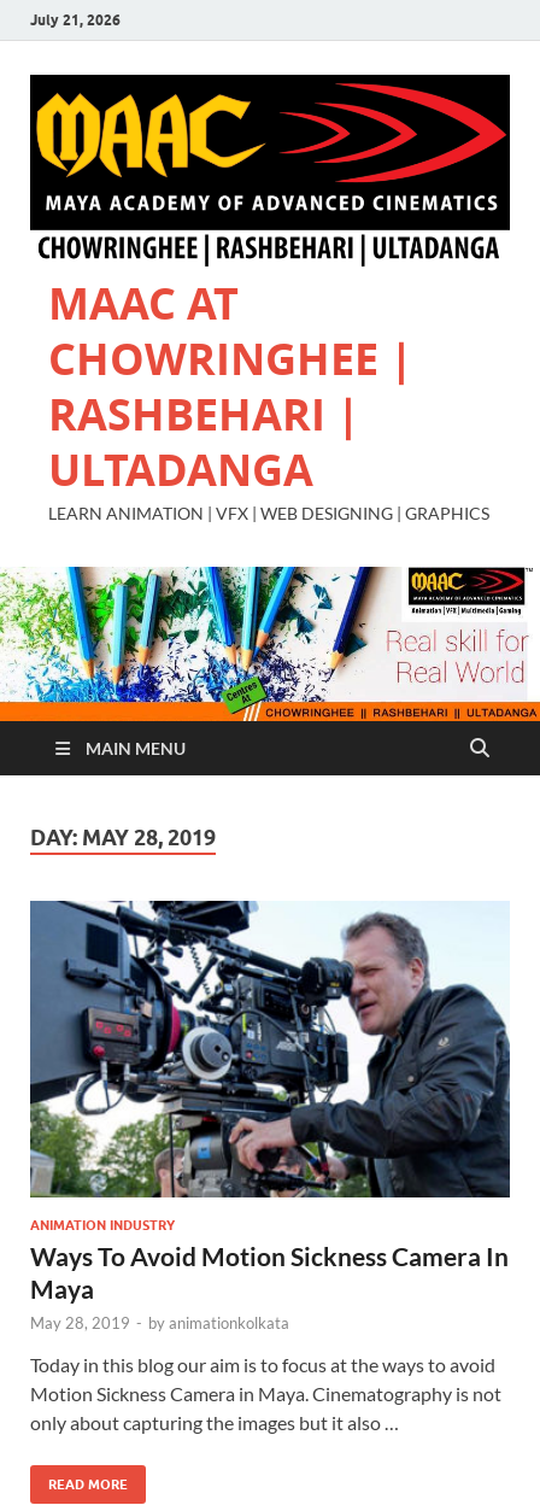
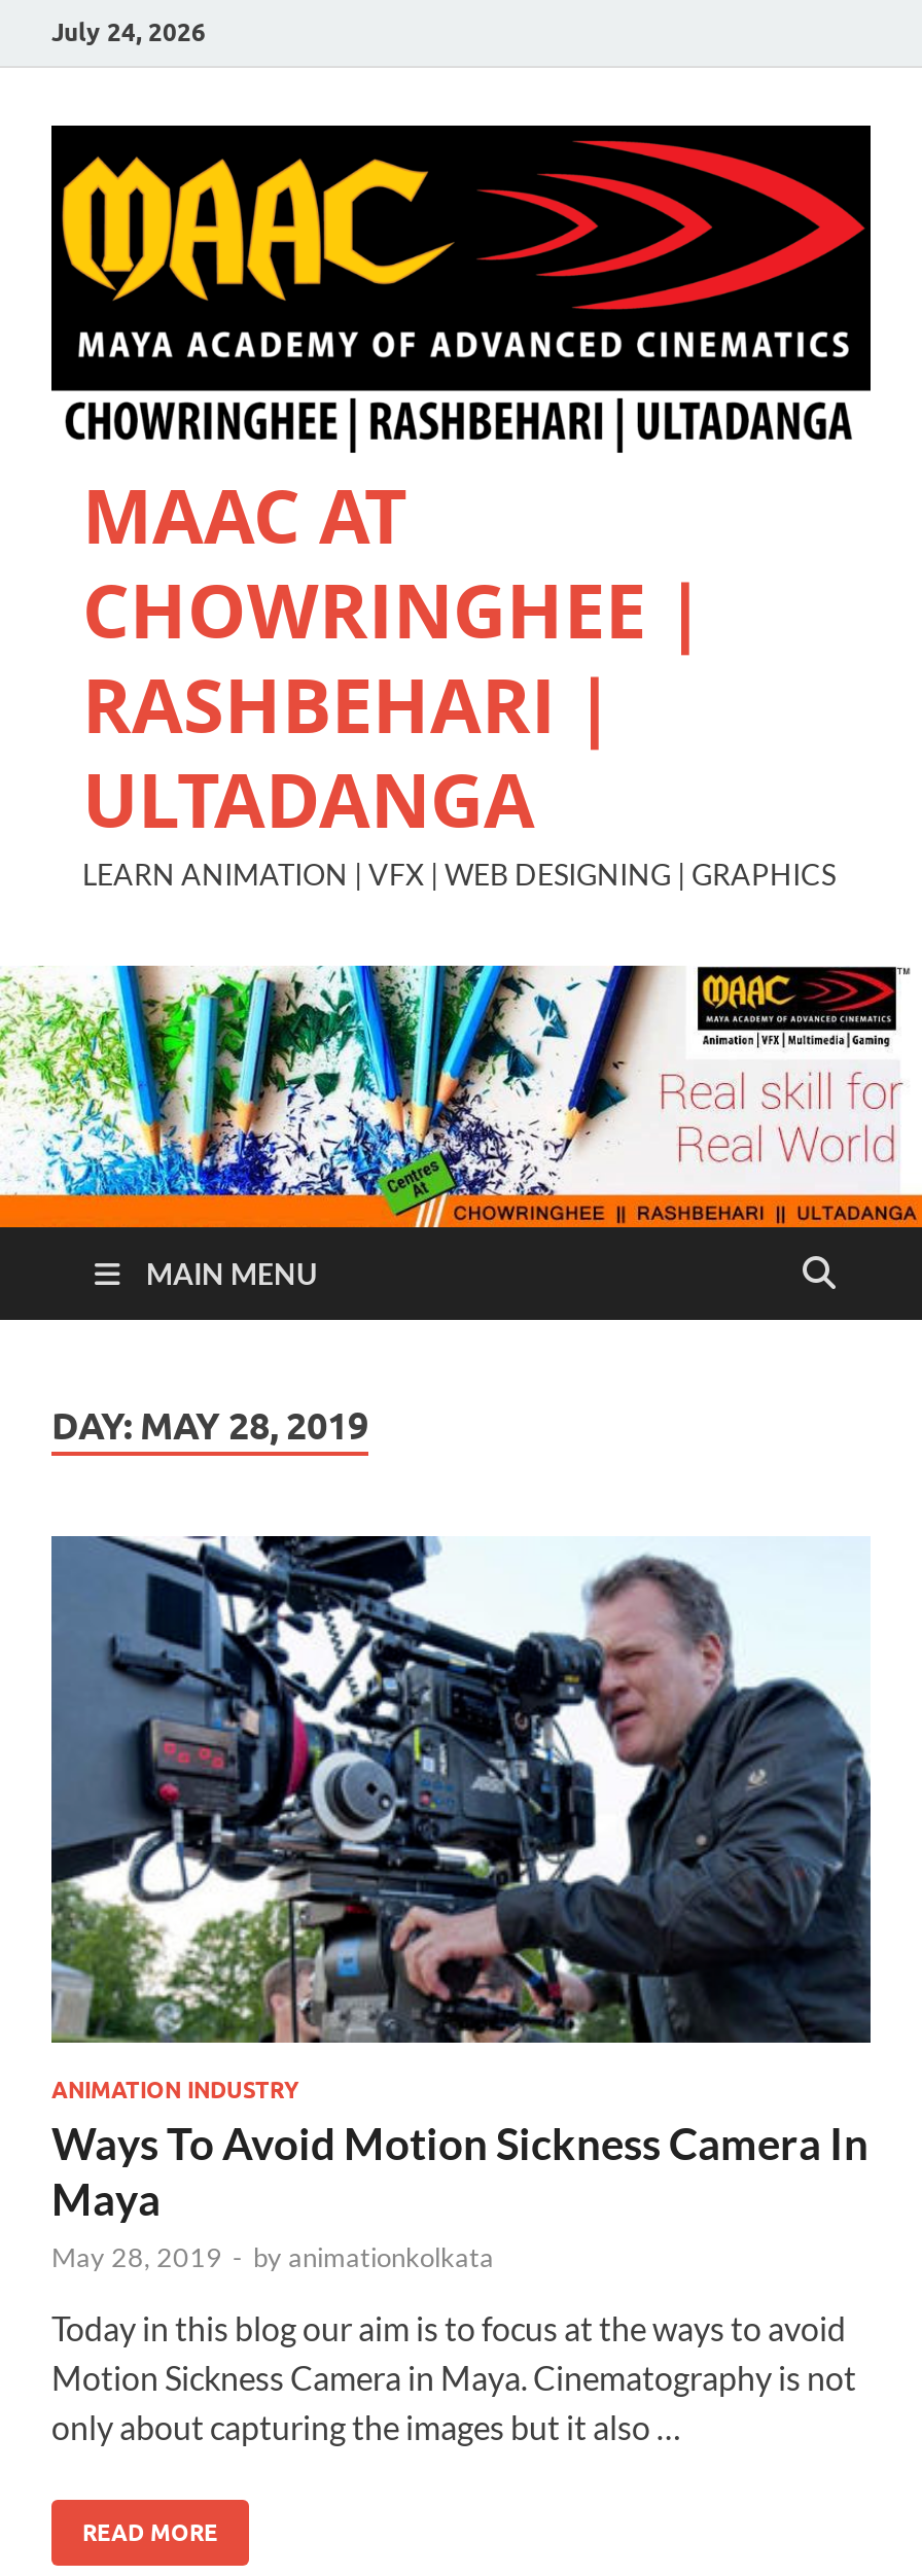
- July 21, 2026
+ July 24, 2026
